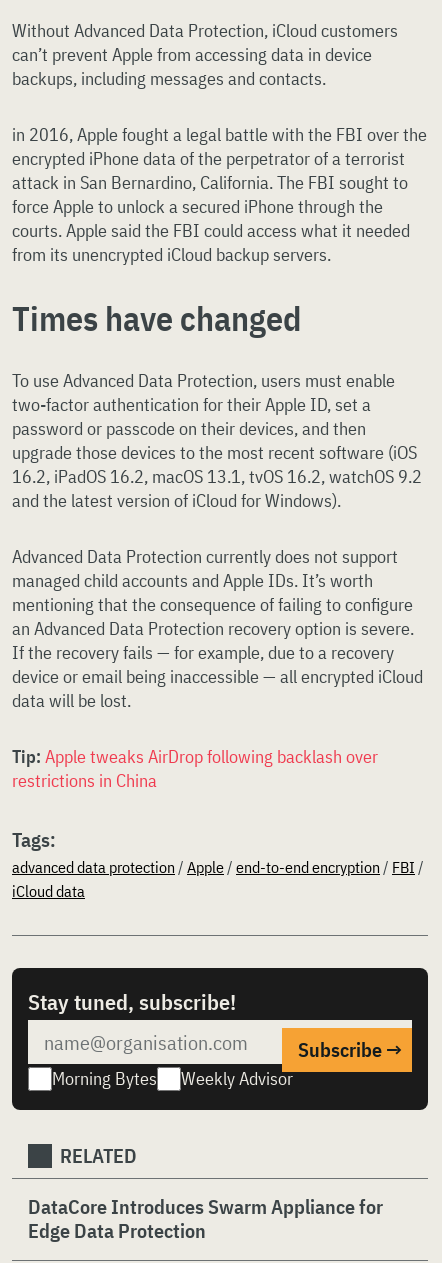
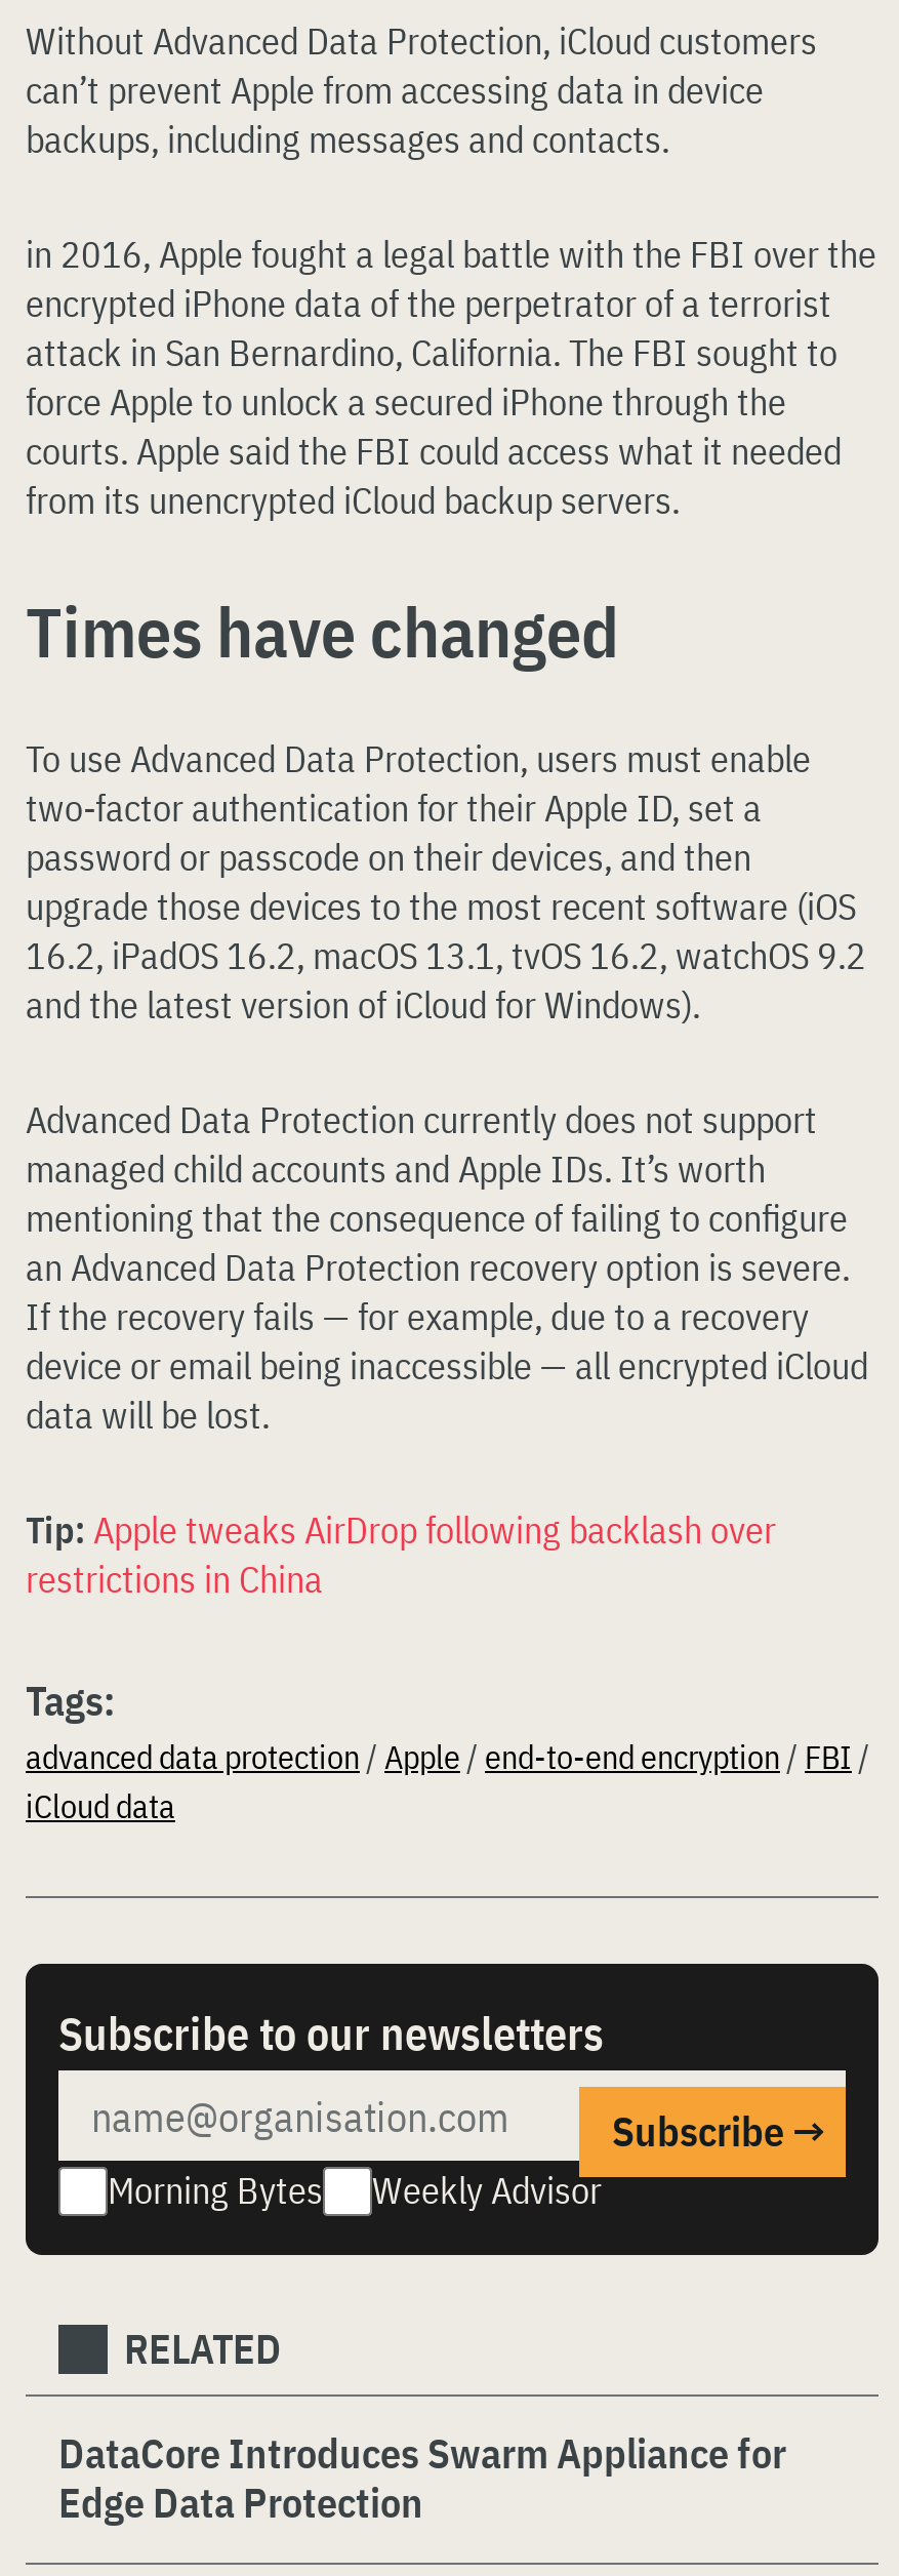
- Stay tuned, subscribe!
+ Subscribe to our newsletters
